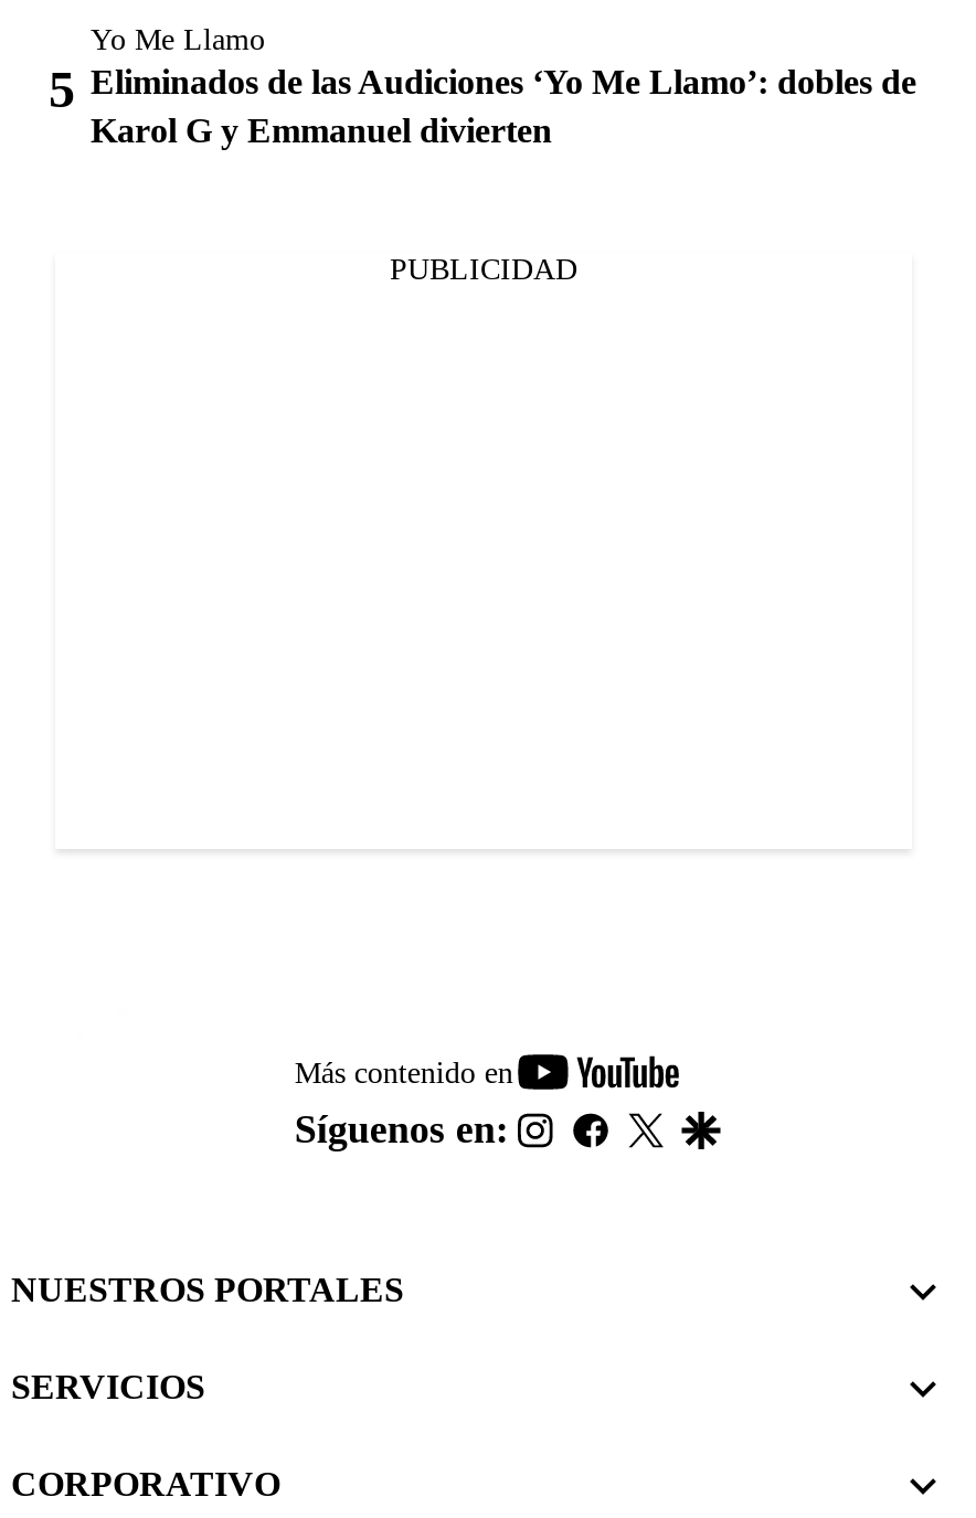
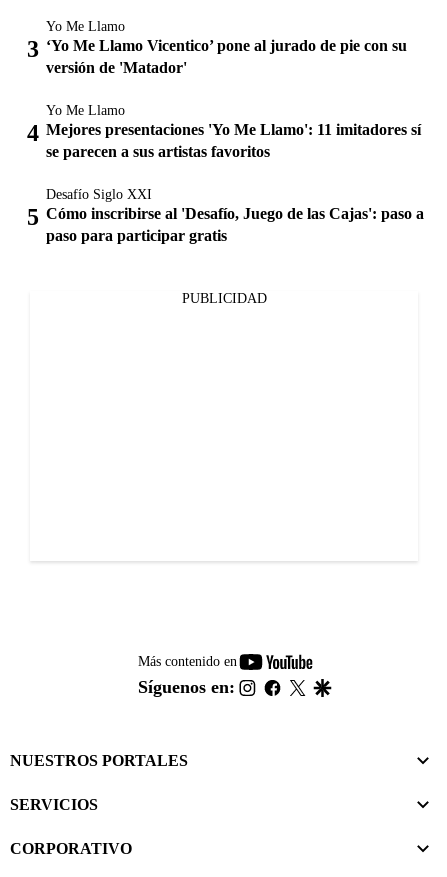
- Eliminados de las Audiciones ‘Yo Me Llamo’: dobles de
- Karol G y Emmanuel divierten
+ ‘Yo Me Llamo Vicentico’ pone al jurado de pie con su
+ versión de 'Matador'
+ Yo Me Llamo
+ Mejores presentaciones 'Yo Me Llamo': 11 imitadores sí
+ se parecen a sus artistas favoritos
+ Desafío Siglo XXI
+ Cómo inscribirse al 'Desafío, Juego de las Cajas': paso a
+ paso para participar gratis
